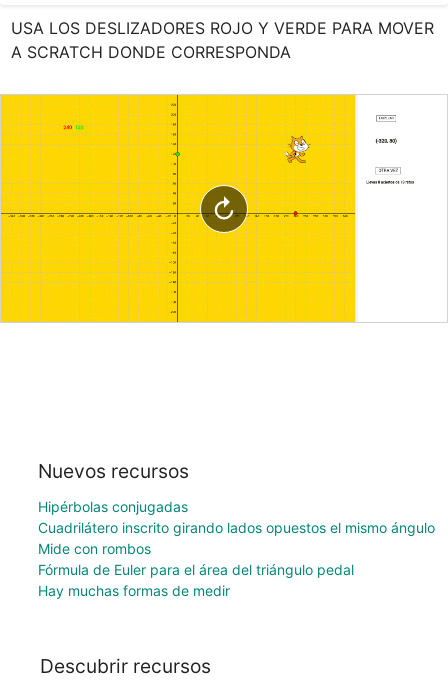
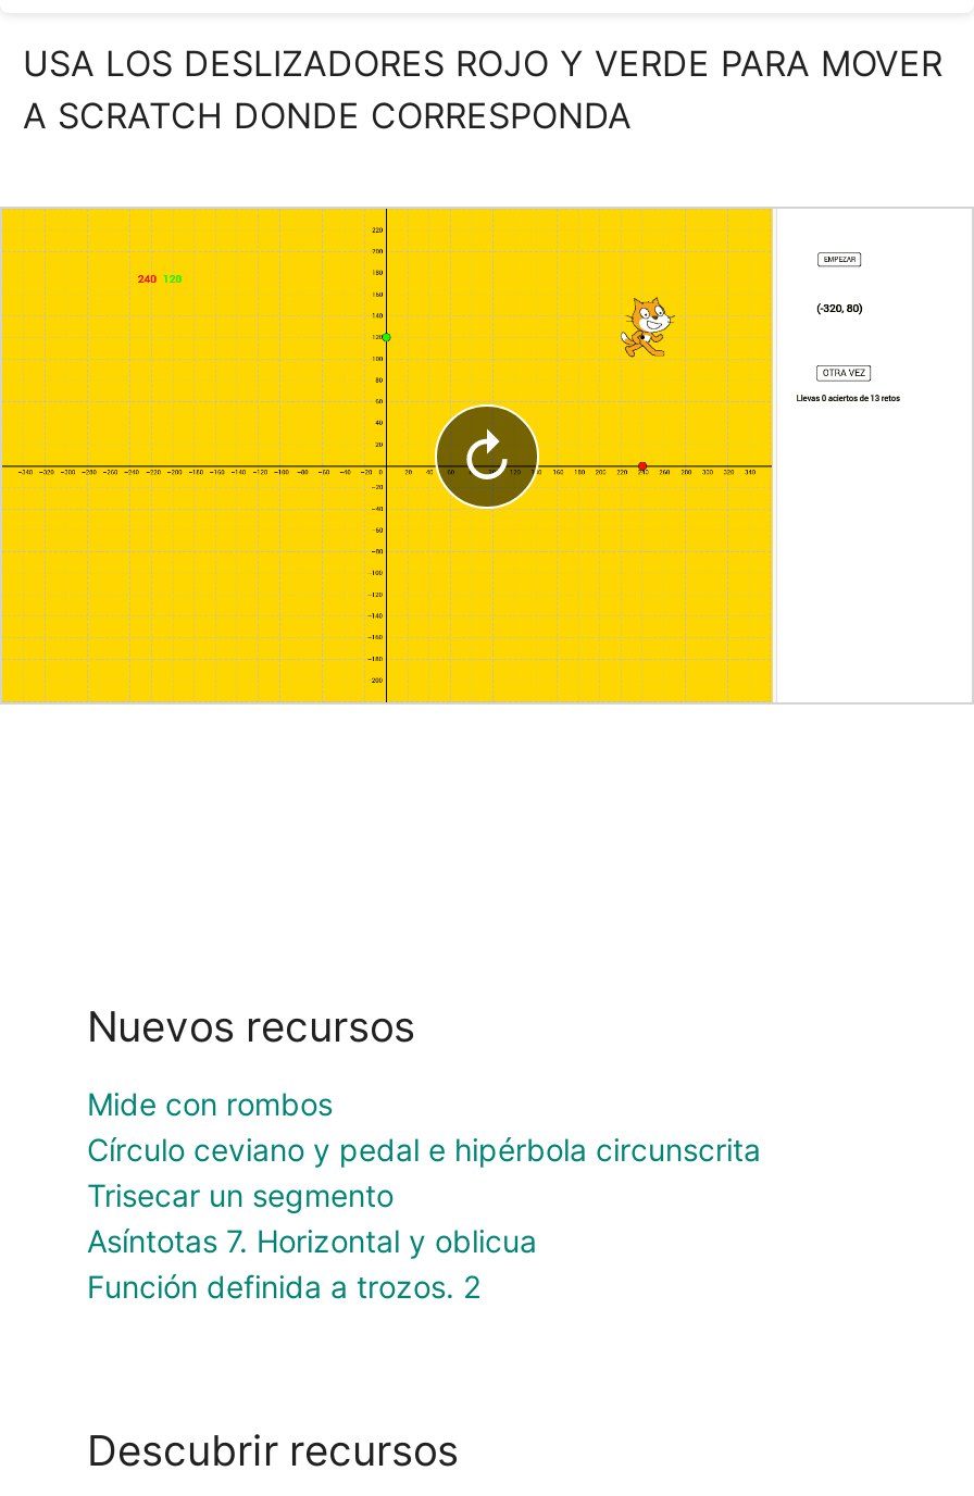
- Hipérbolas conjugadas
- Cuadrilátero inscrito girando lados opuestos el mismo ángulo

moved up: Mide con rombos

- Fórmula de Euler para el área del triángulo pedal
- Hay muchas formas de medir
+ Círculo ceviano y pedal e hipérbola circunscrita
+ Trisecar un segmento
+ Asíntotas 7. Horizontal y oblicua
+ Función definida a trozos. 2
